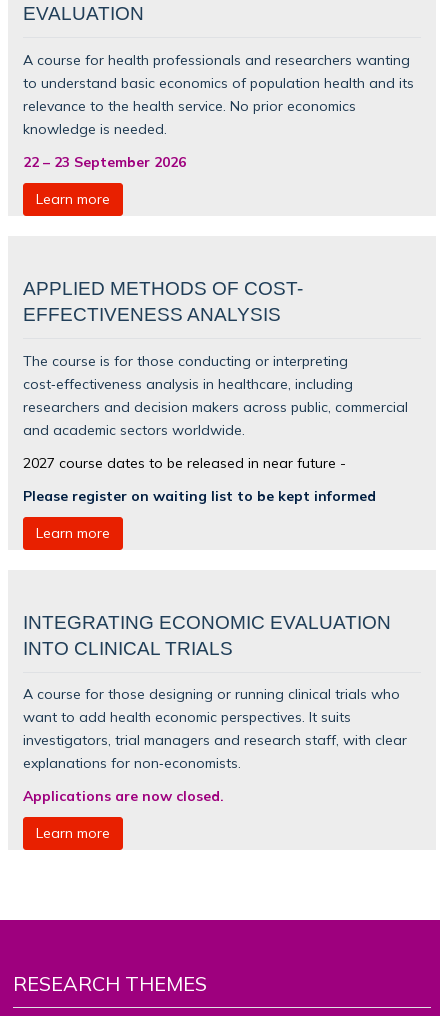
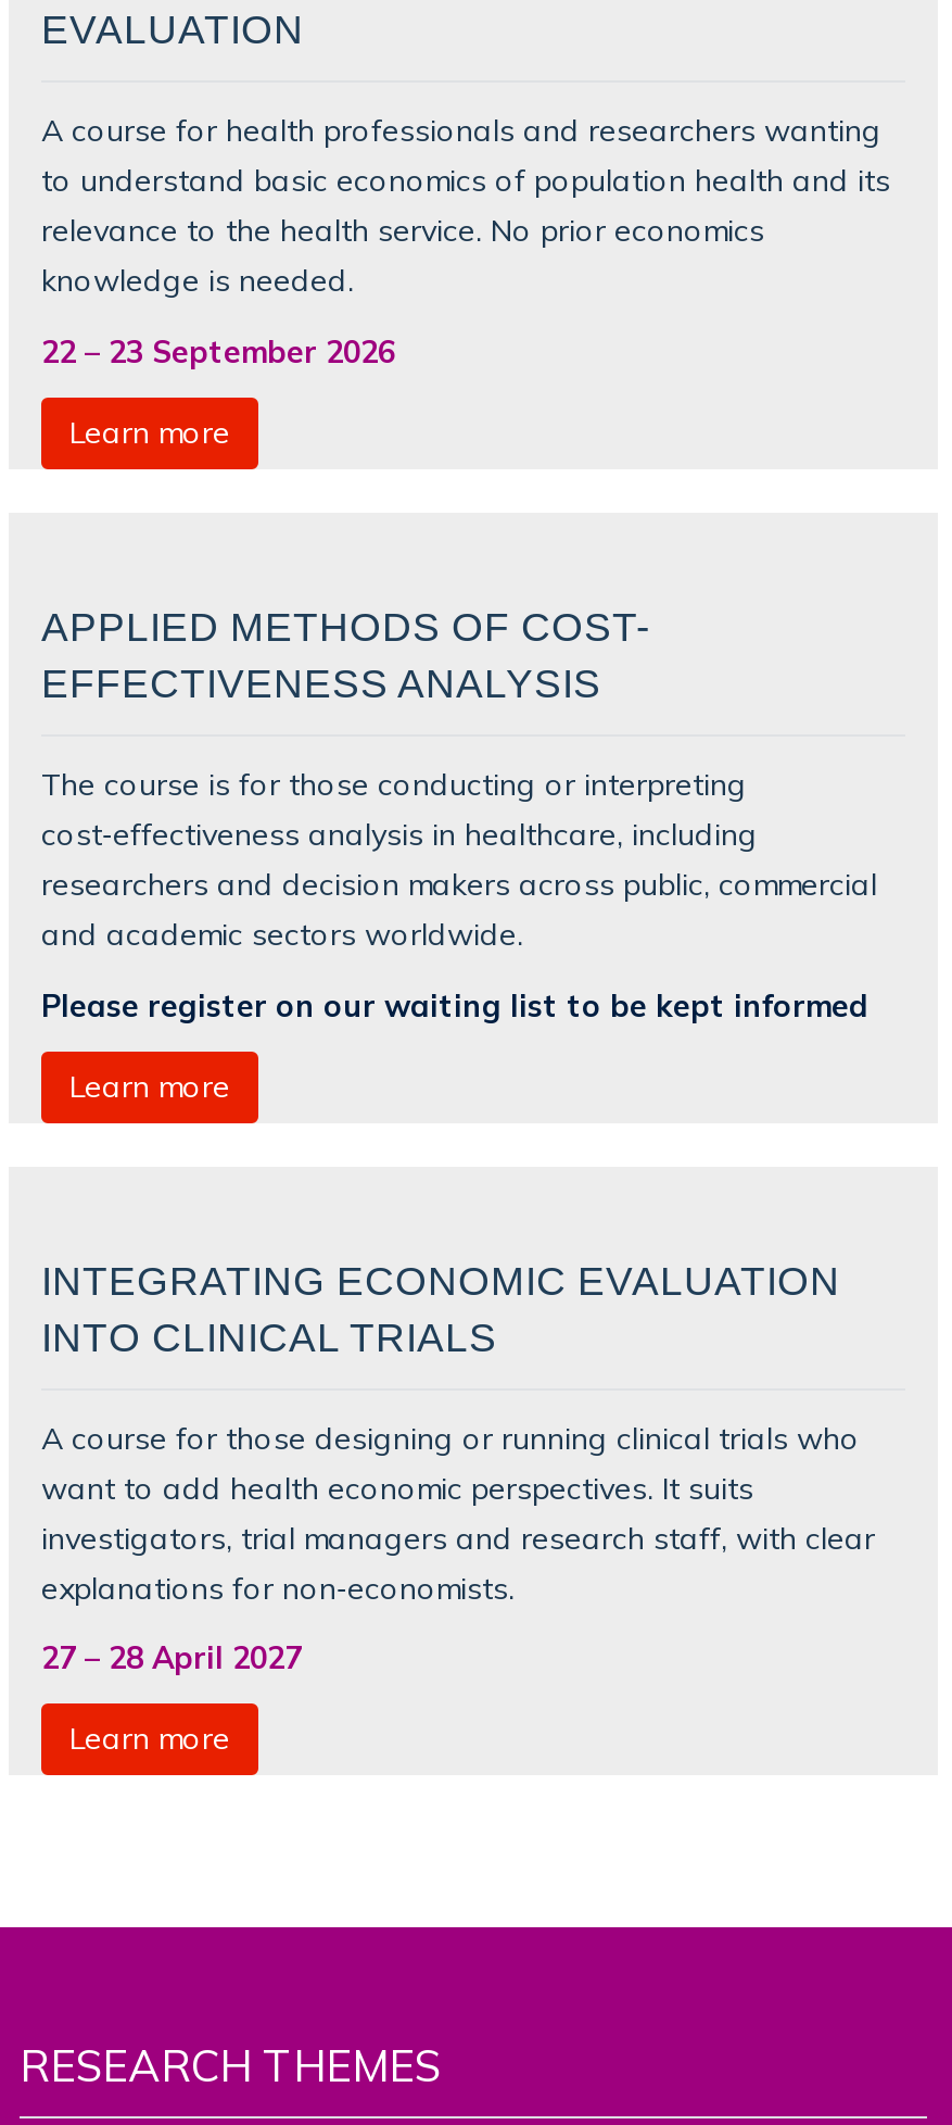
- 2027 course dates to be released in near future -
- Please register on waiting list to be kept informed
+ Please register on our waiting list to be kept informed

- Applications are now closed.
+ 27 – 28 April 2027
